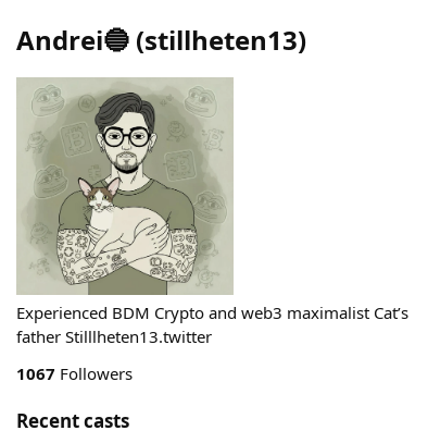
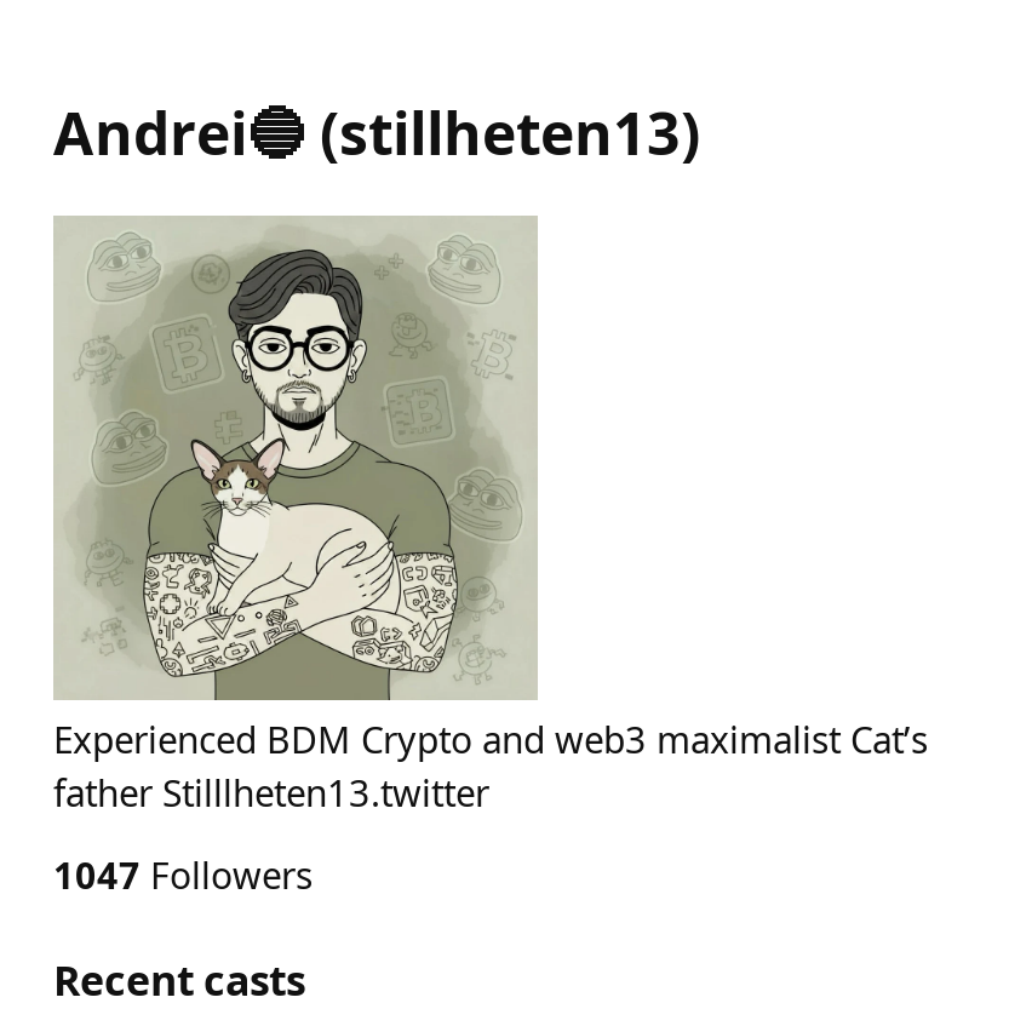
- 1067 Followers
+ 1047 Followers
